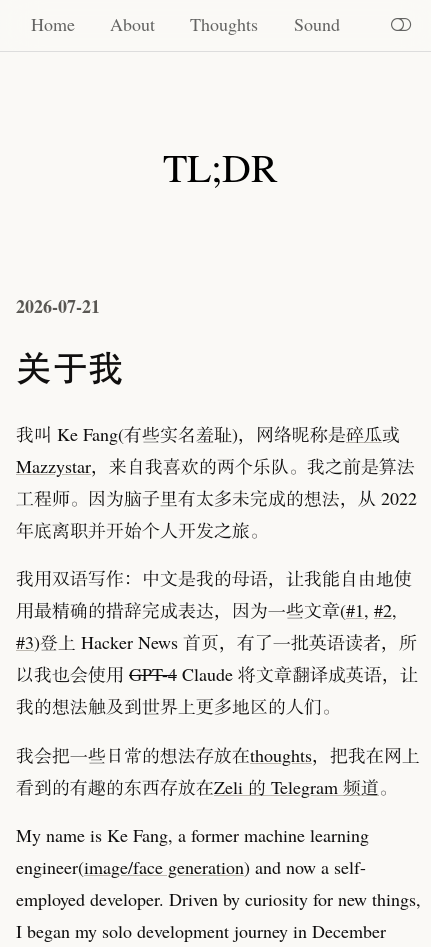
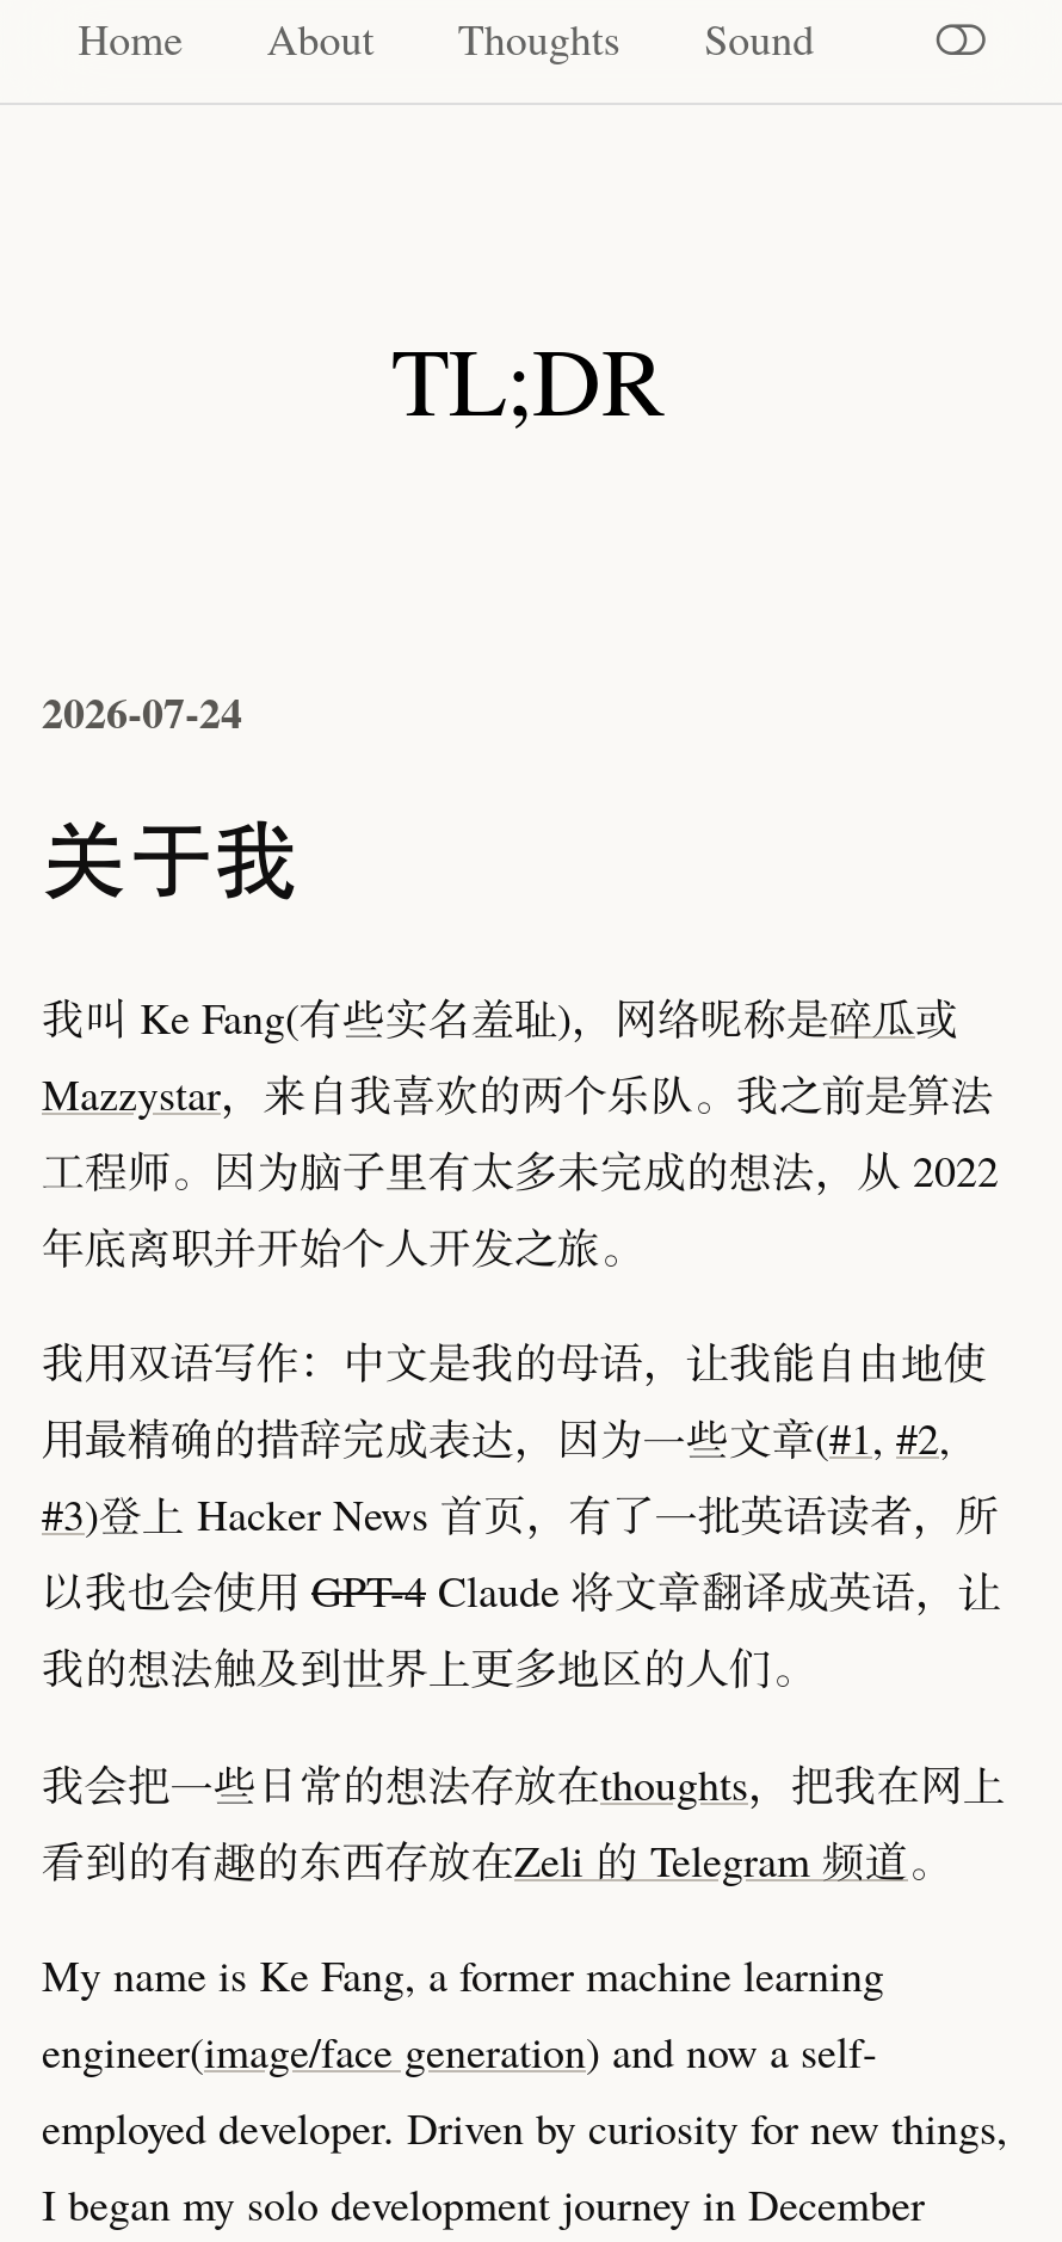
- 2026-07-21
+ 2026-07-24
